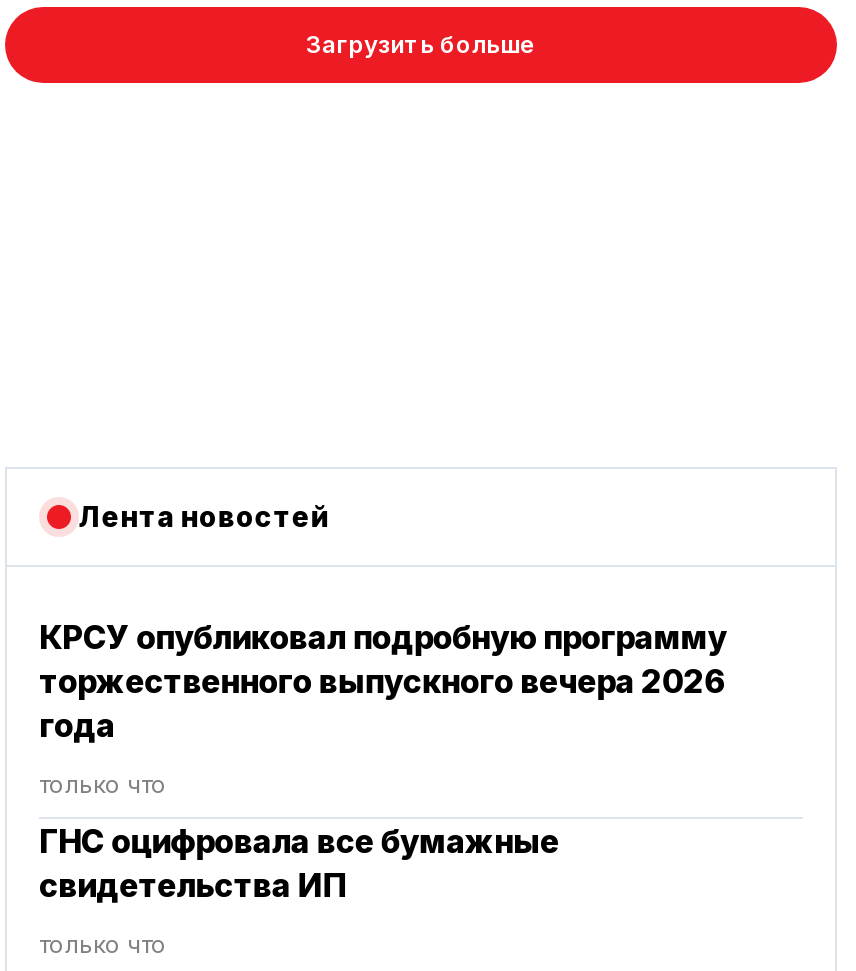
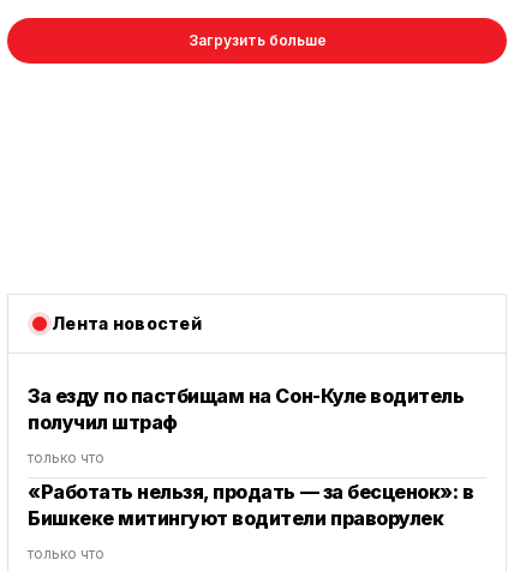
- КРСУ опубликовал подробную программу
- торжественного выпускного вечера 2026
- года
+ За езду по пастбищам на Сон-Куле водитель
+ получил штраф

- ГНС оцифровала все бумажные
- свидетельства ИП
+ «Работать нельзя, продать — за бесценок»: в
+ Бишкеке митингуют водители праворулек
